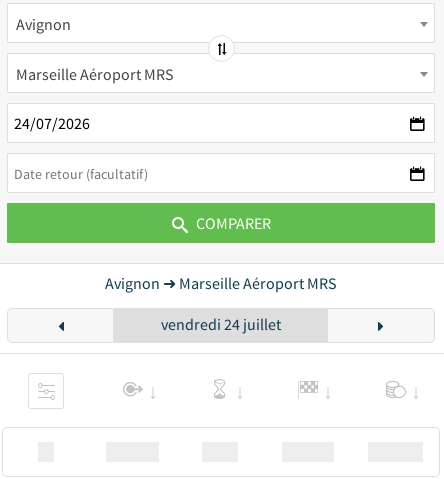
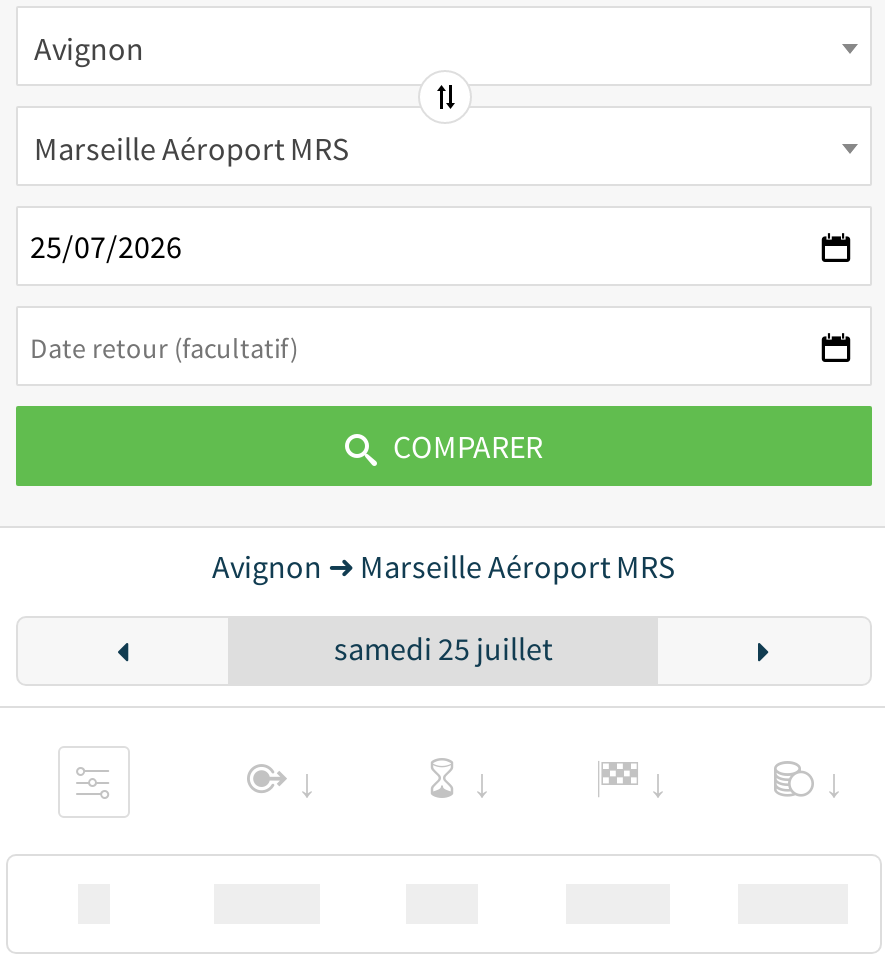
- vendredi 24 juillet
+ samedi 25 juillet
